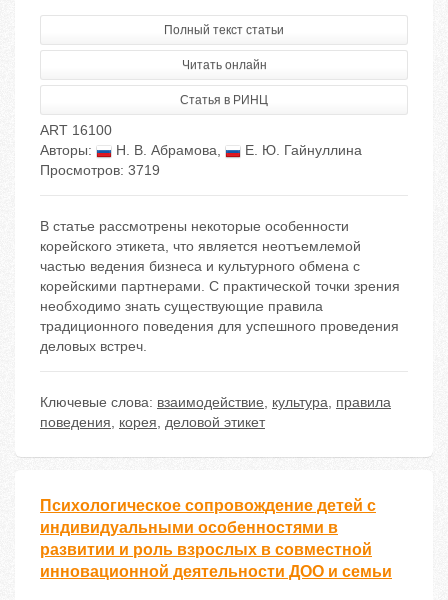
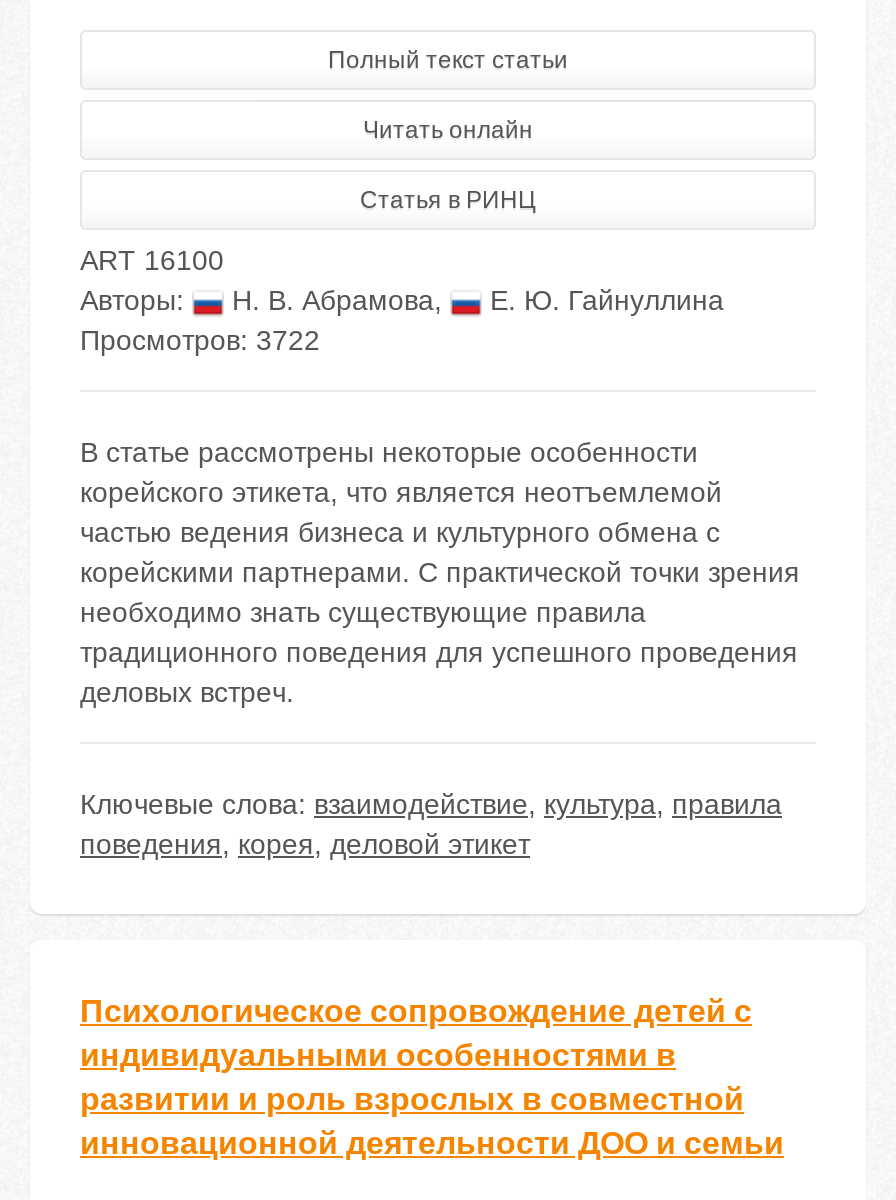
- Просмотров: 3719
+ Просмотров: 3722
